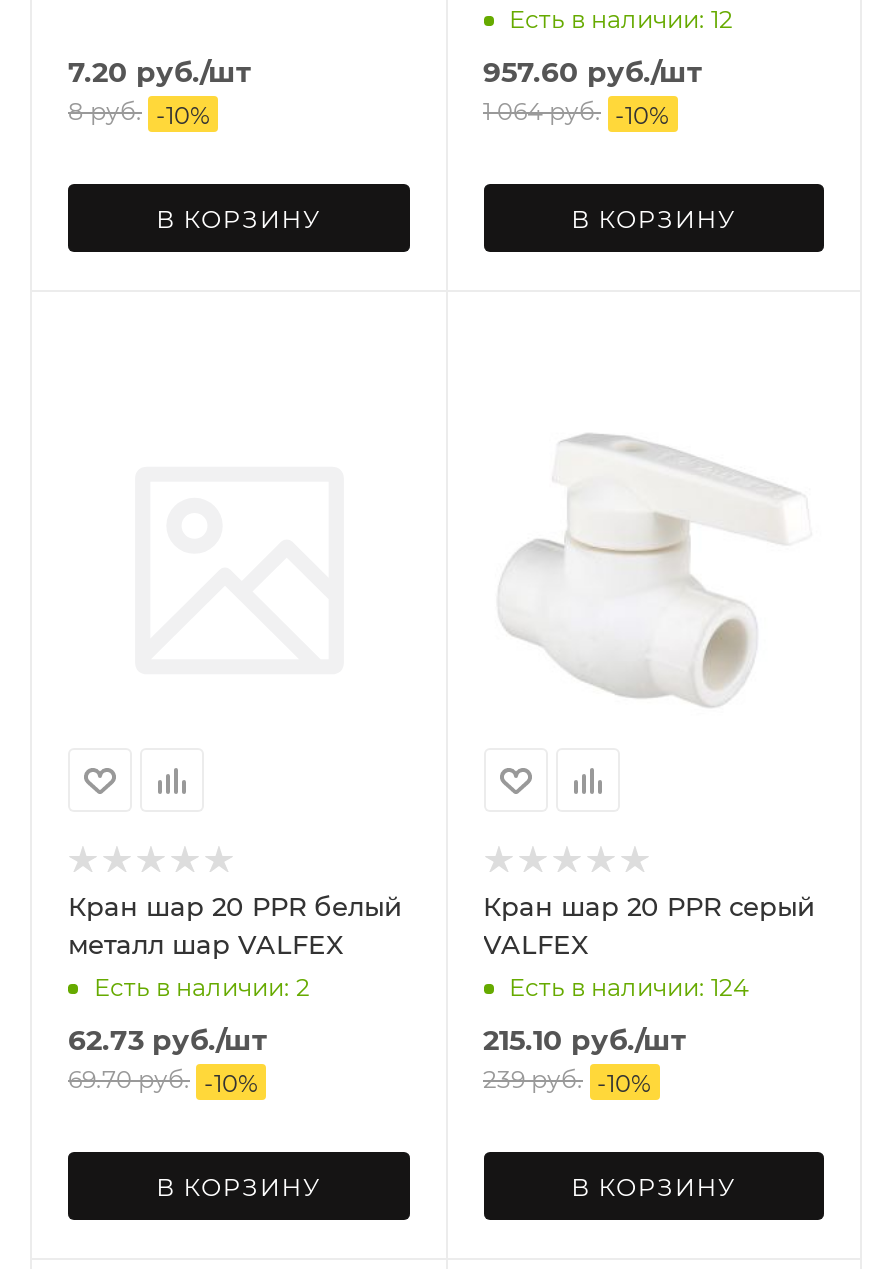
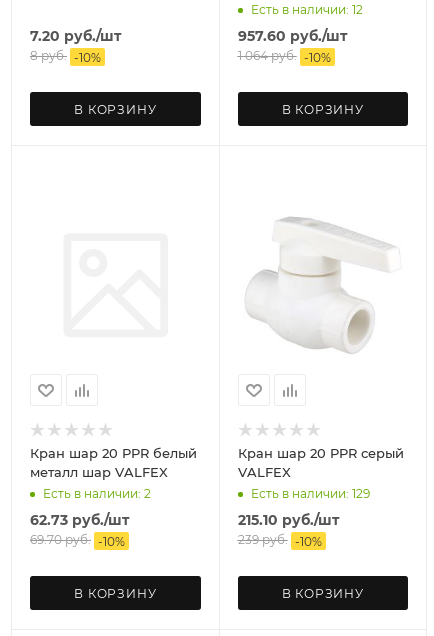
- Есть в наличии: 124
+ Есть в наличии: 129
